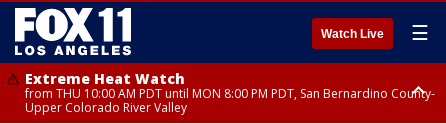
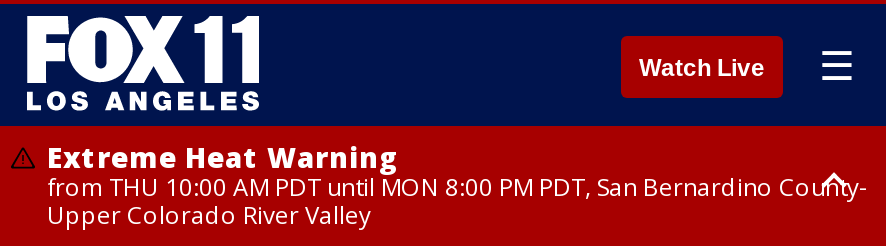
- Extreme Heat Watch
+ Extreme Heat Warning
